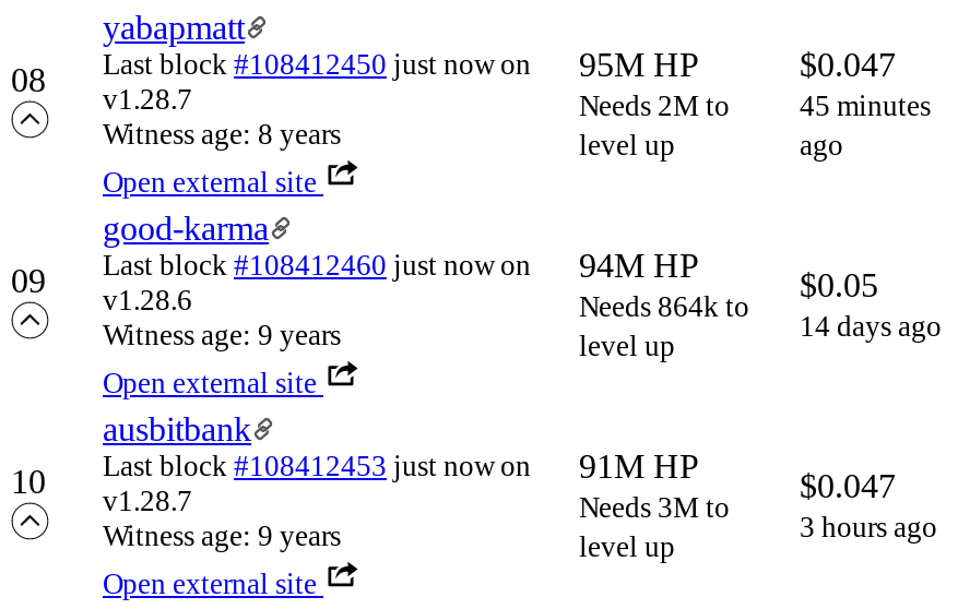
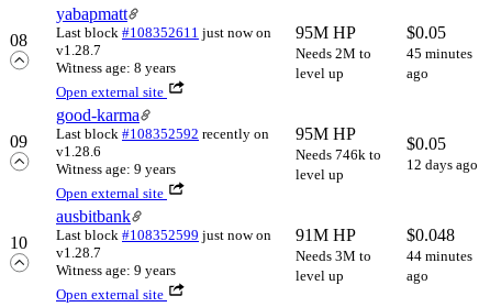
- Last block #108412450 just now on
+ Last block #108352611 just now on

- $0.047
+ $0.05

- Last block #108412460 just now on
+ Last block #108352592 recently on

- 94M HP
+ 95M HP

- Needs 864k to
+ Needs 746k to

- 14 days ago
+ 12 days ago

- Last block #108412453 just now on
+ Last block #108352599 just now on

- $0.047
- 3 hours ago
+ $0.048
+ 44 minutes
+ ago
